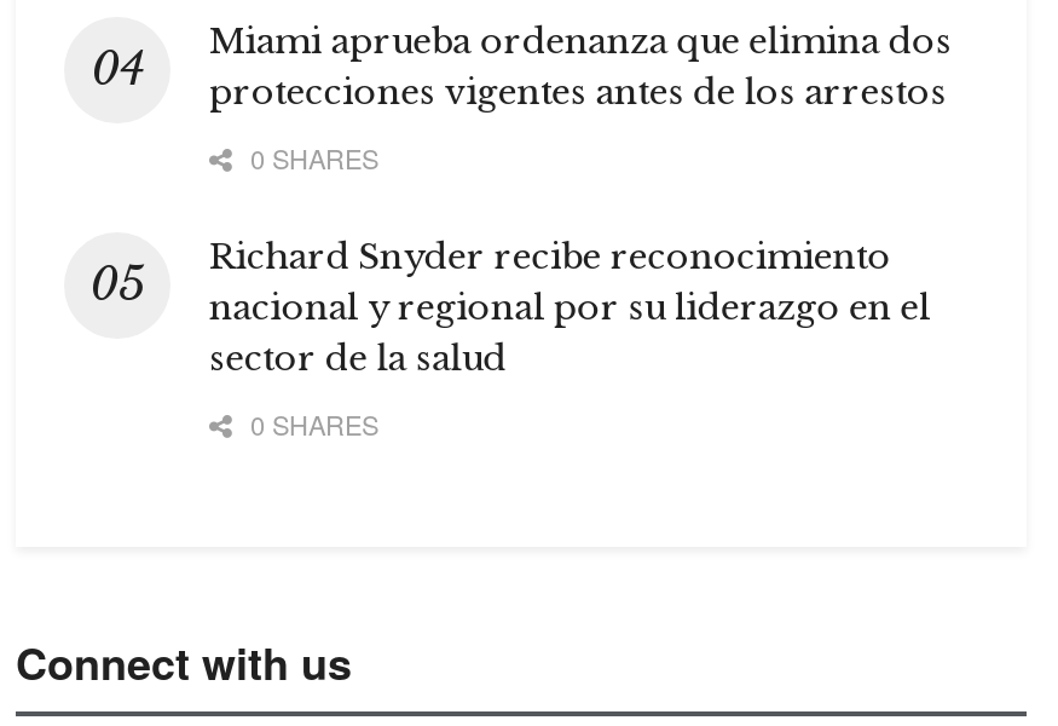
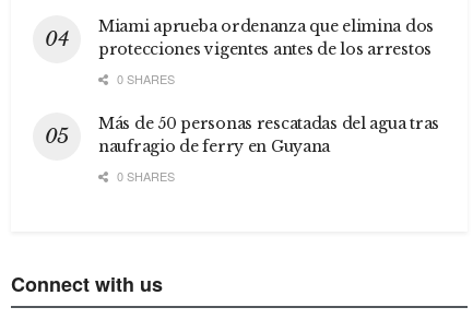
- Richard Snyder recibe reconocimiento
- nacional y regional por su liderazgo en el
- sector de la salud
+ Más de 50 personas rescatadas del agua tras
+ naufragio de ferry en Guyana
